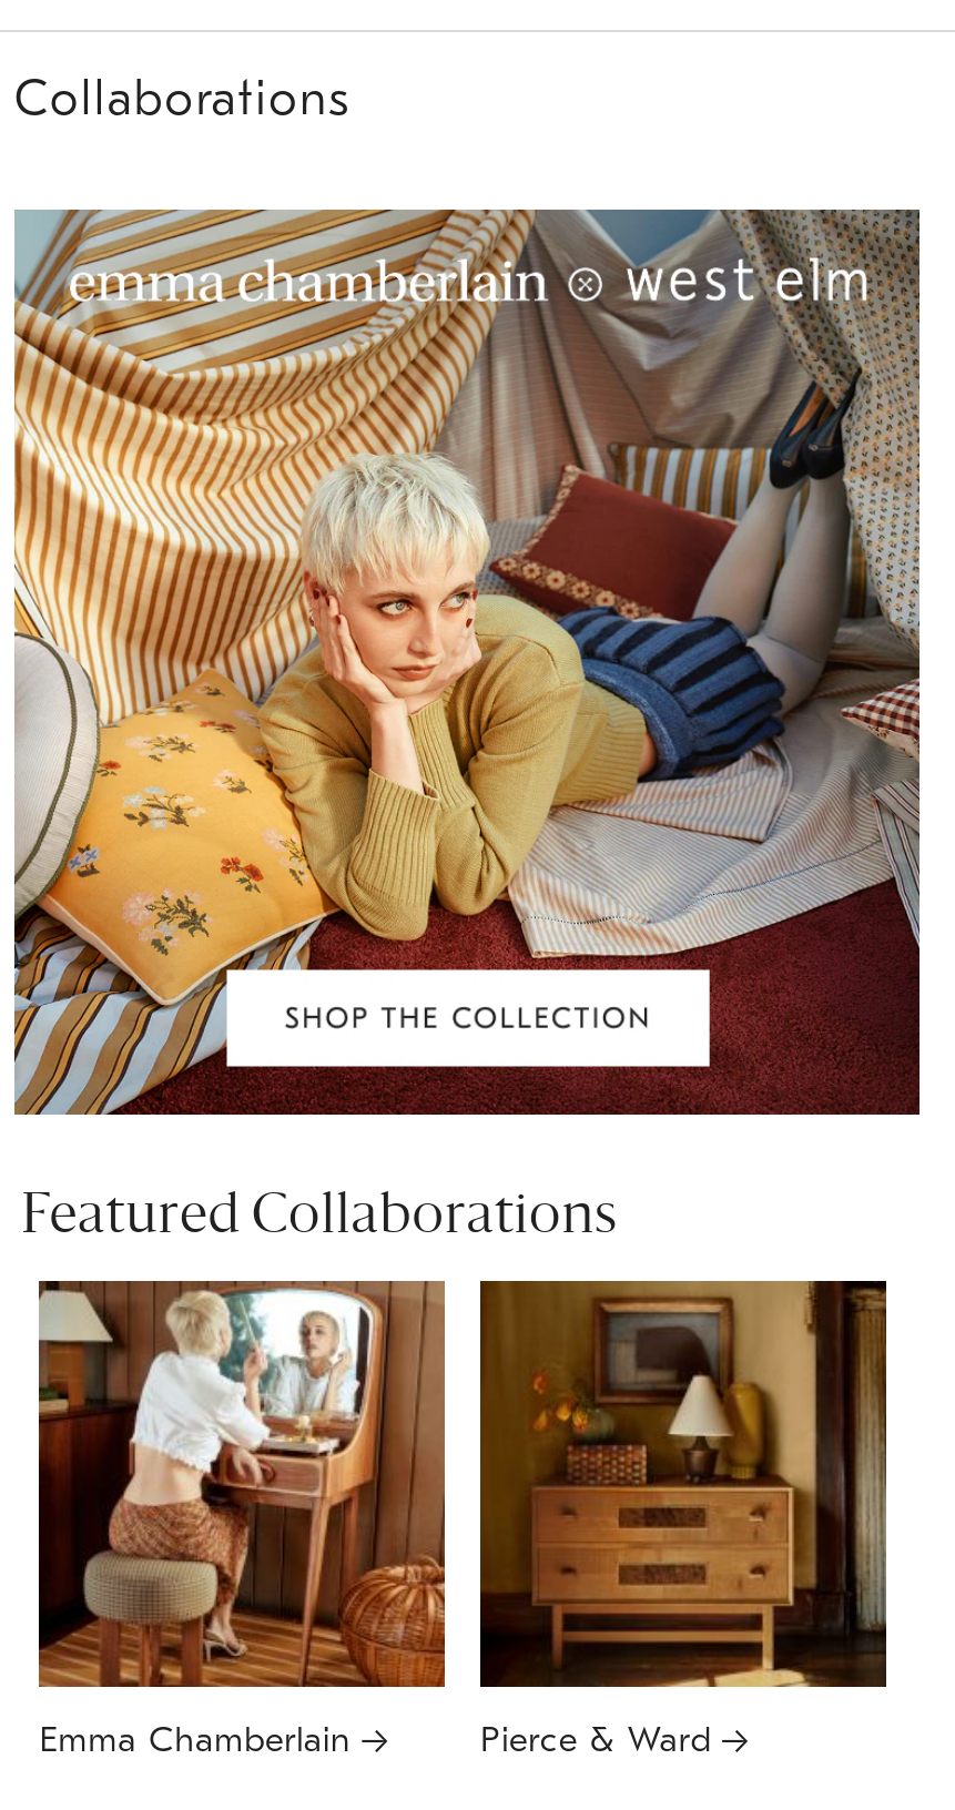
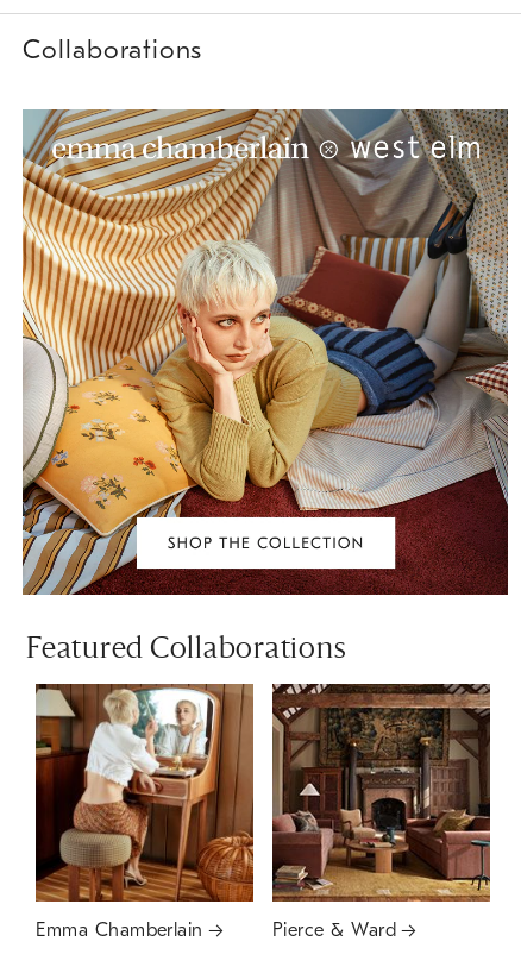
- [image]
+ [image]
